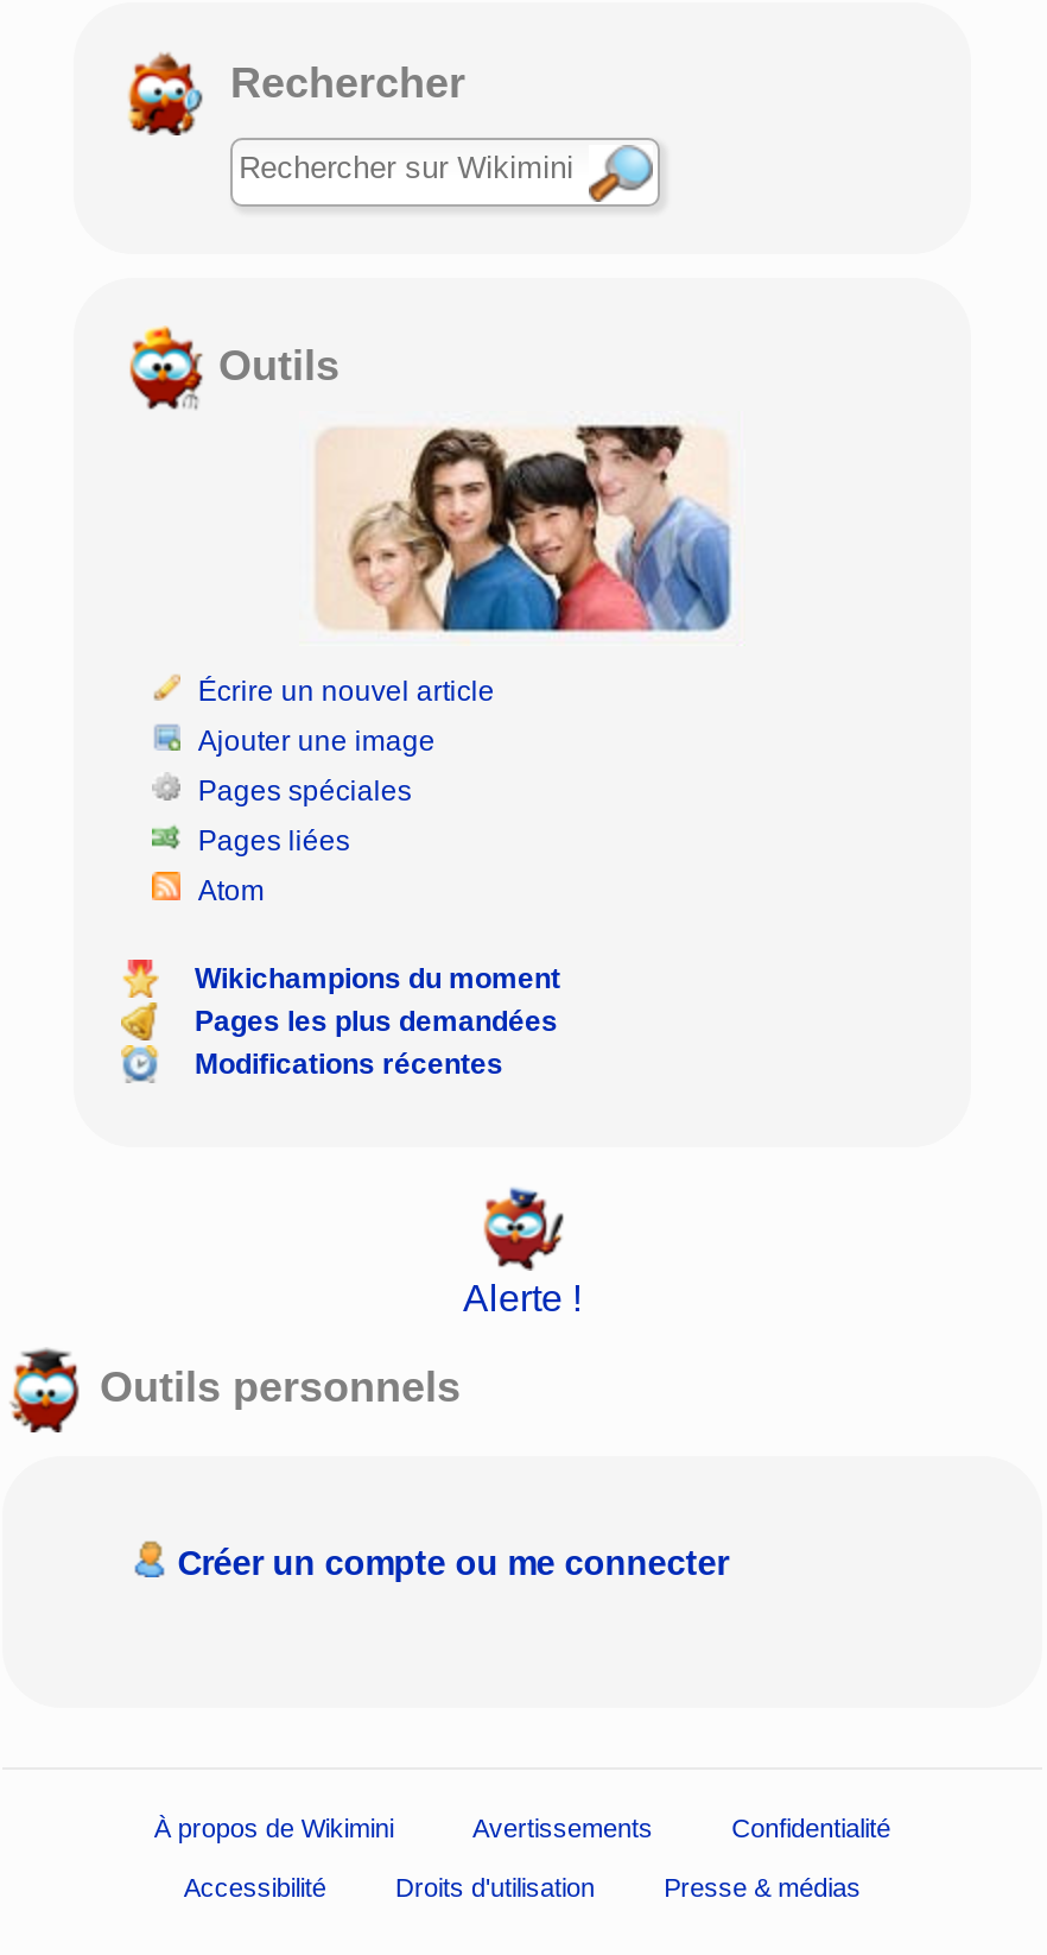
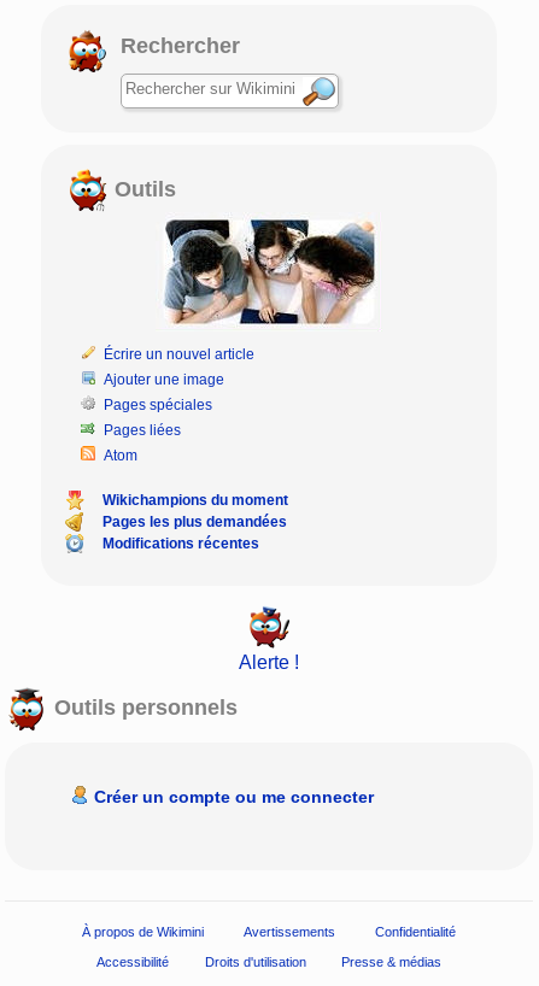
- [image]
+ [image]
